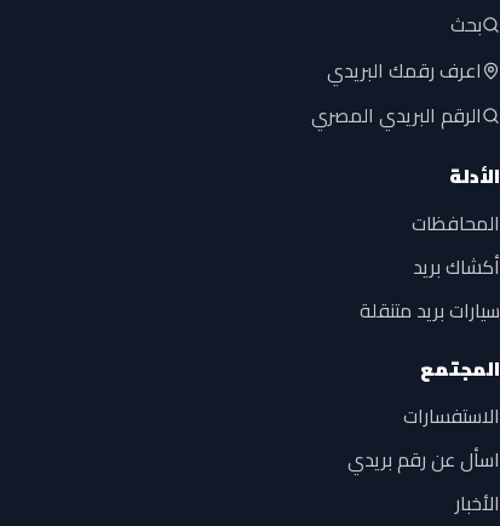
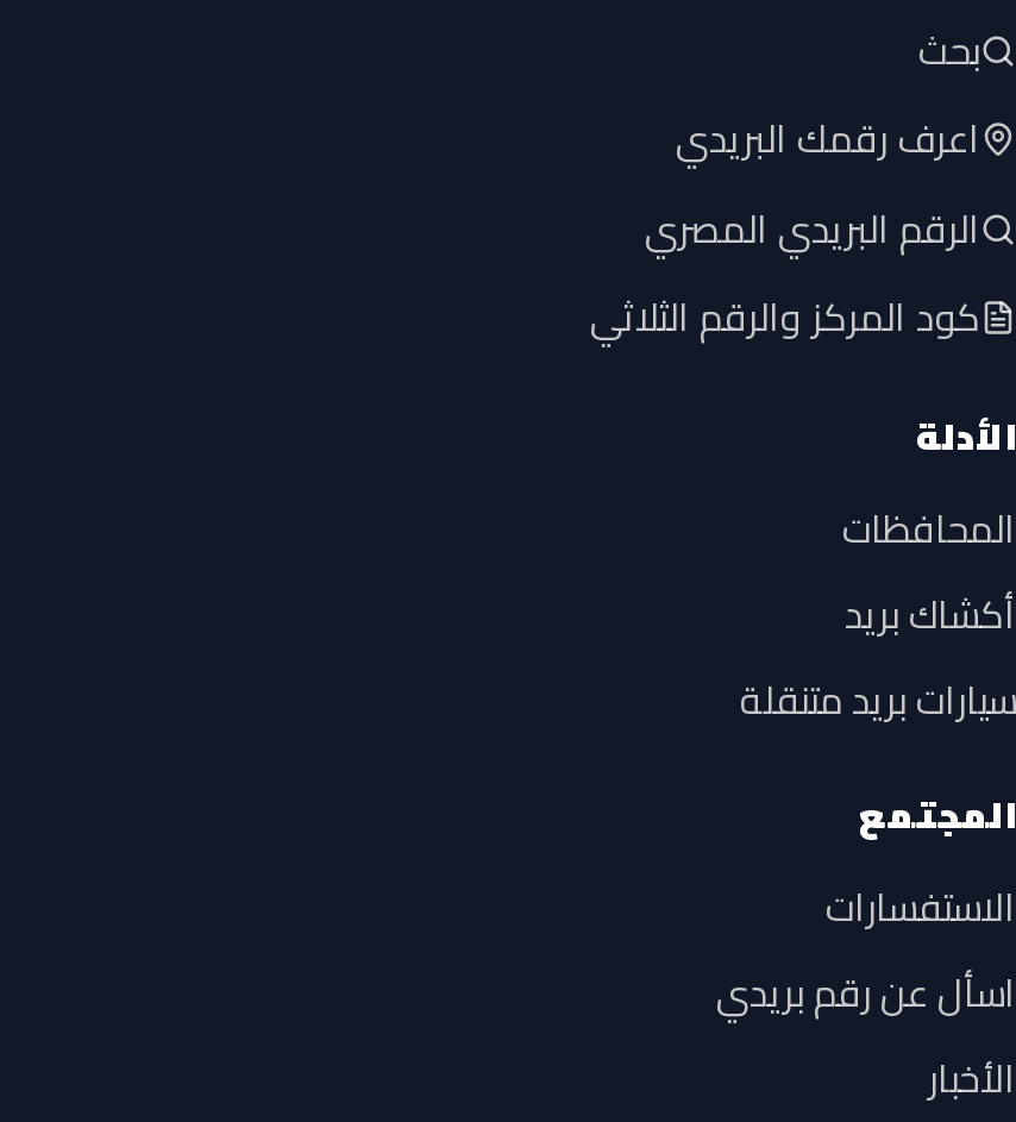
+ كود المركز والرقم الثلاثي
